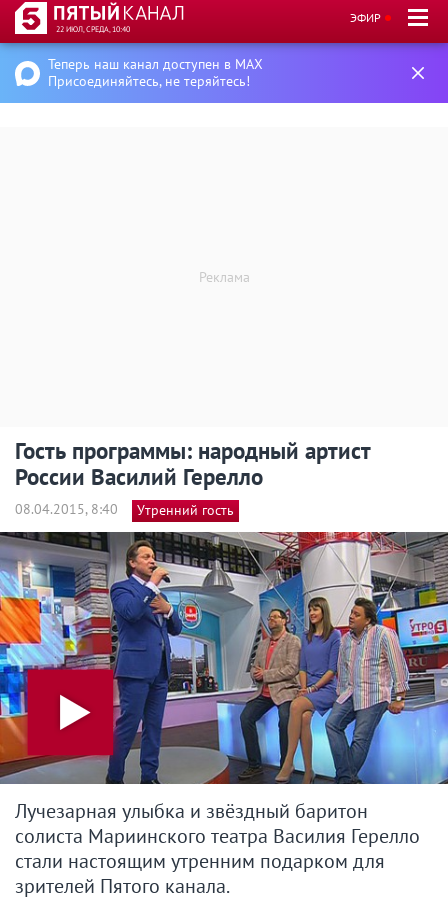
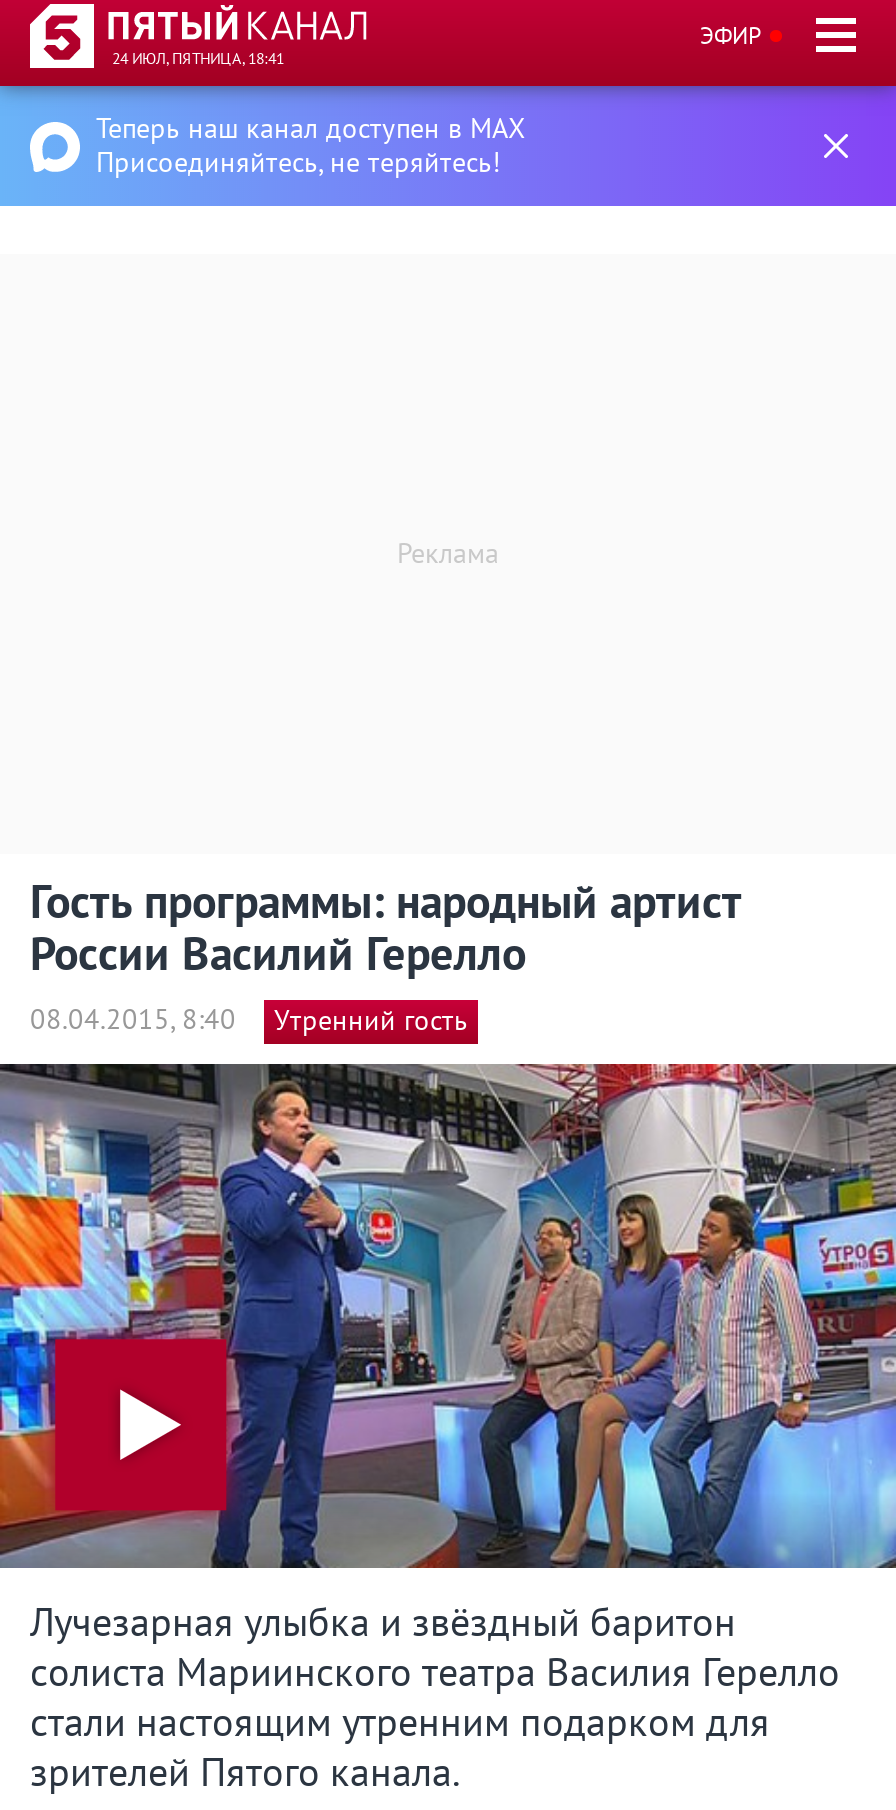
- 22 ИЮЛ, СРЕДА, 10:40
+ 24 ИЮЛ, ПЯТНИЦА, 18:41
